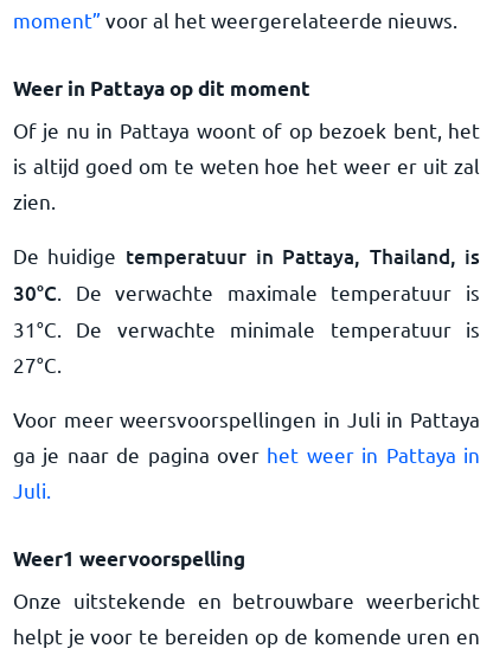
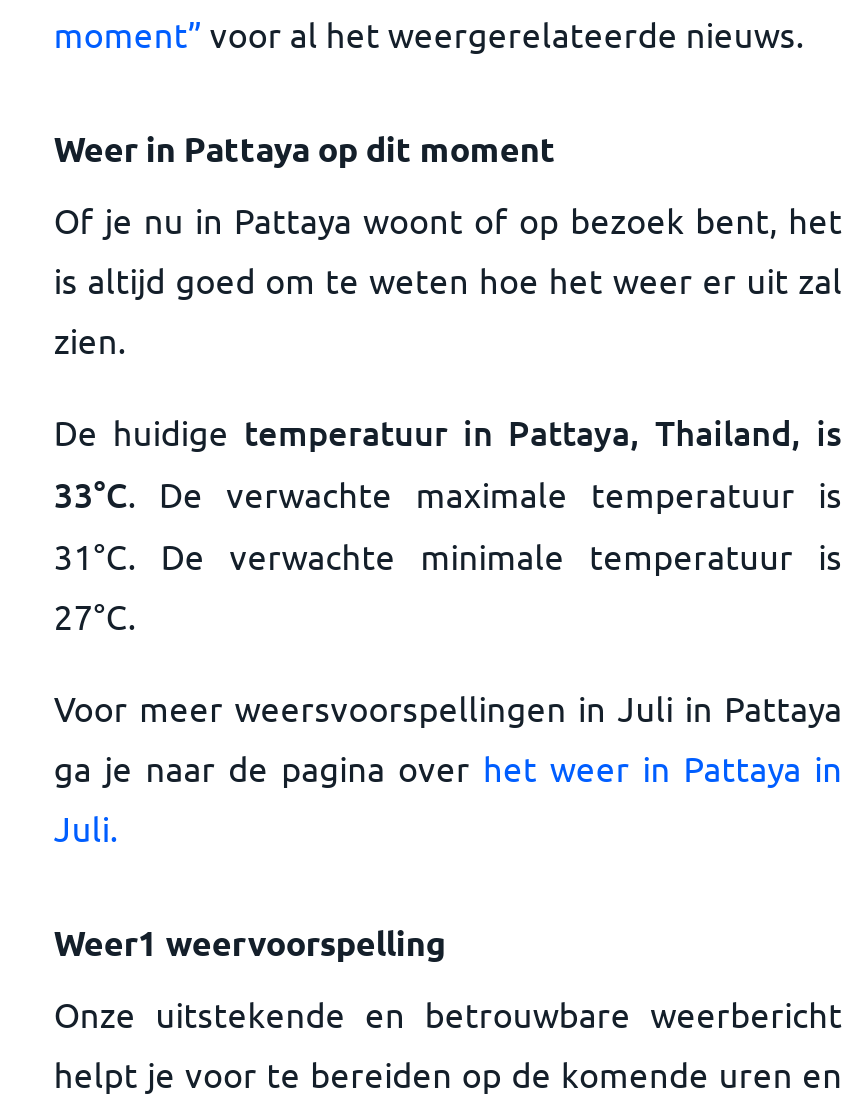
- 30°C. De verwachte maximale temperatuur is
+ 33°C. De verwachte maximale temperatuur is
